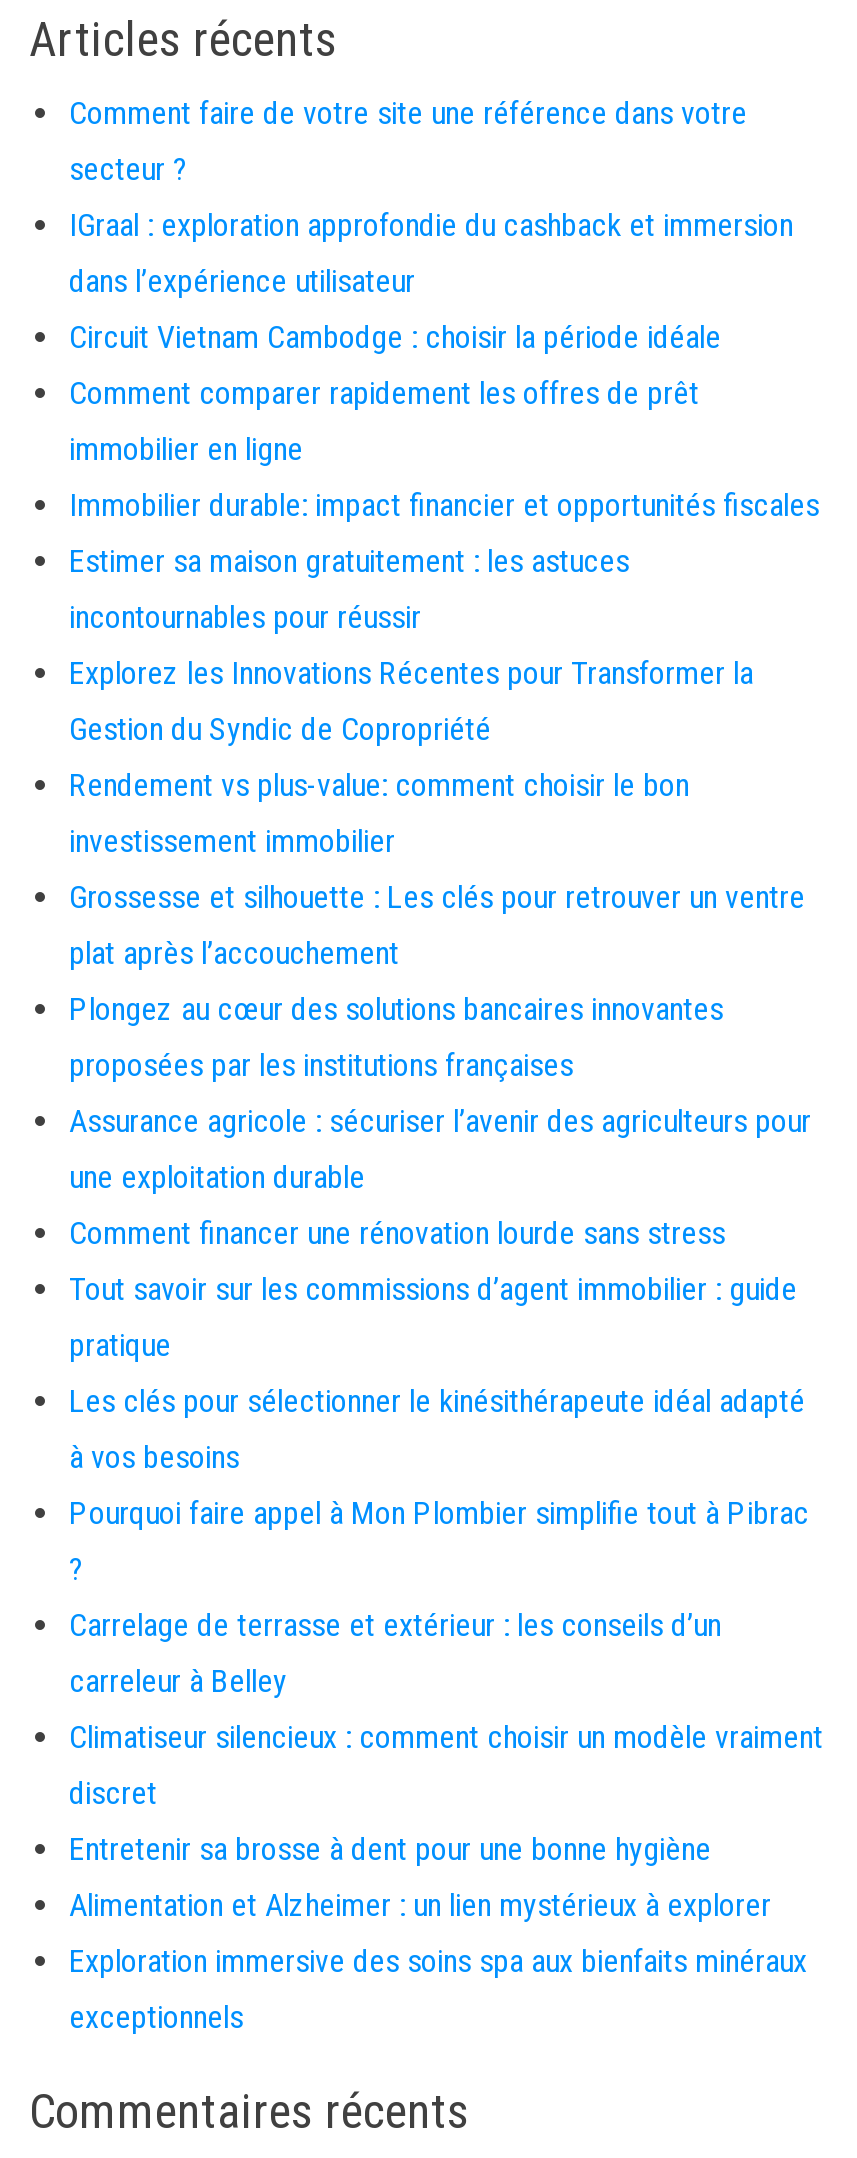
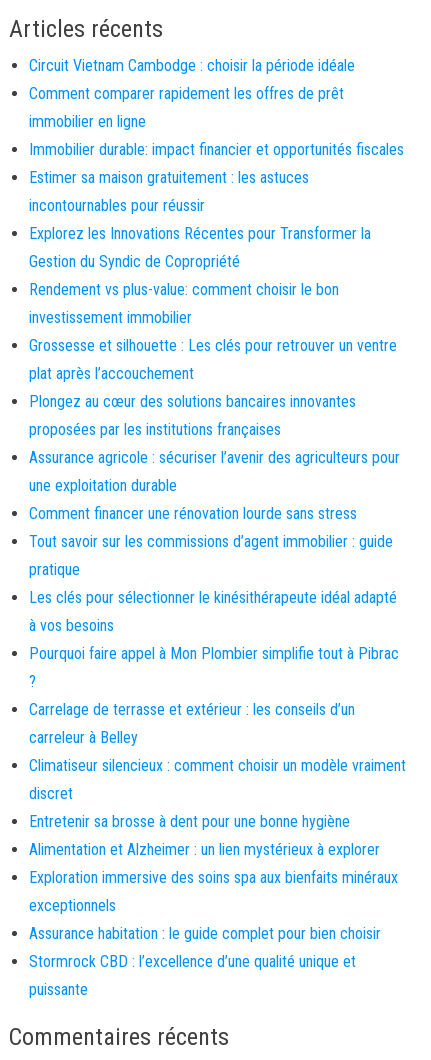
- Comment faire de votre site une référence dans votre
- secteur ?
- IGraal : exploration approfondie du cashback et immersion
- dans l’expérience utilisateur

moved up: Circuit Vietnam Cambodge : choisir la période idéale | Comment comparer rapidement les offres de prêt | immobilier en ligne | ... | Exploration immersive des soins spa aux bienfaits minéraux | exceptionnels

+ Assurance habitation : le guide complet pour bien choisir
+ Stormrock CBD : l’excellence d’une qualité unique et
+ puissante
